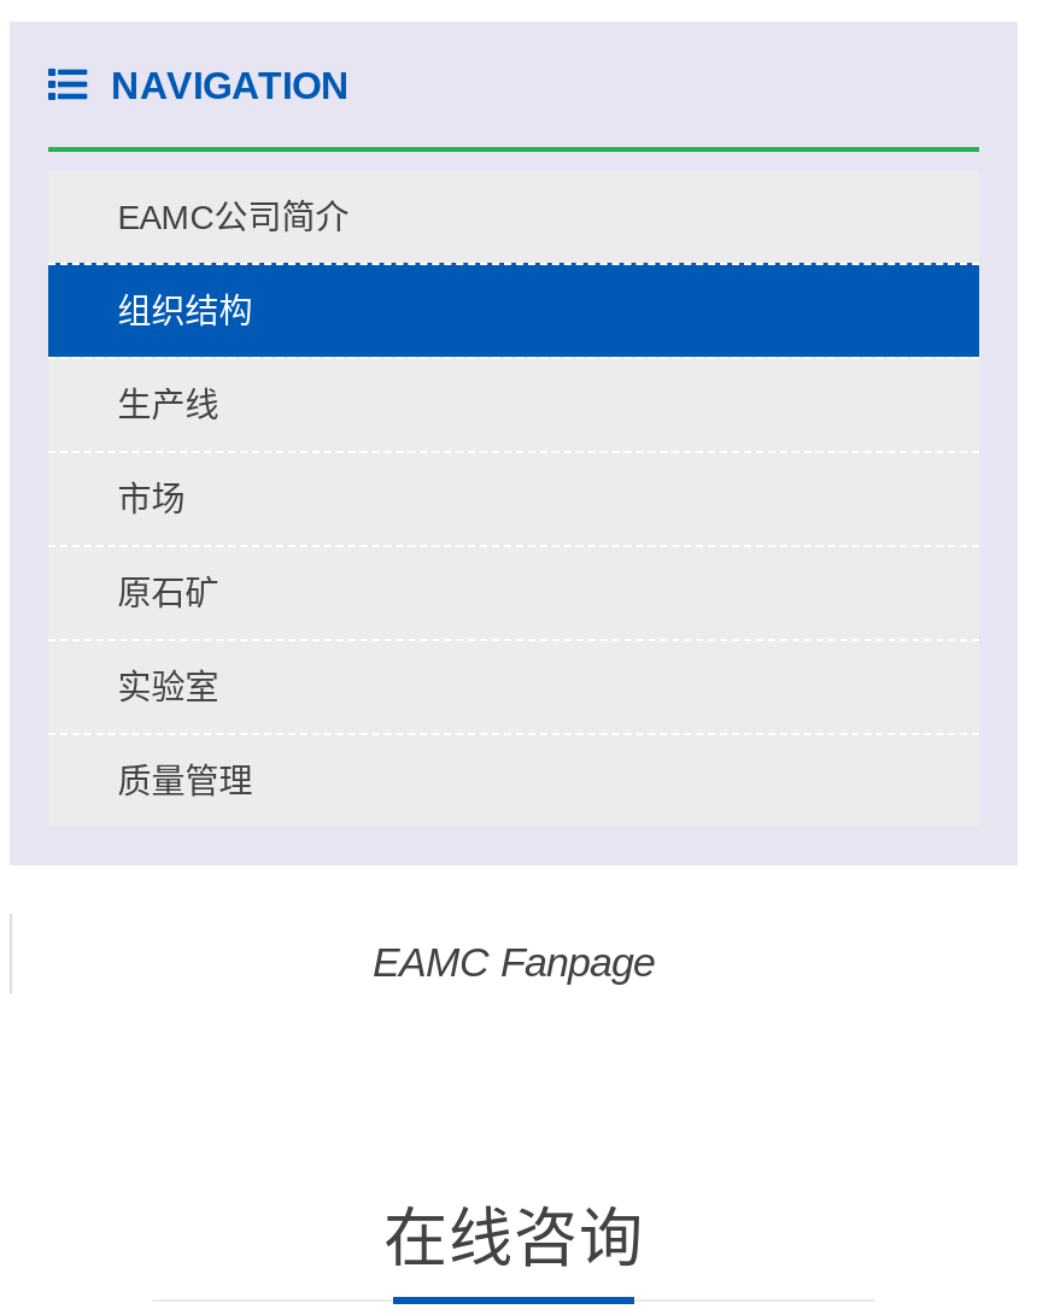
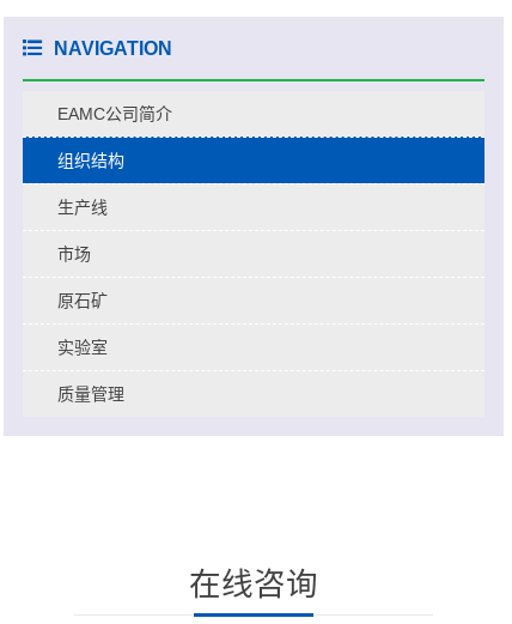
- EAMC Fanpage
